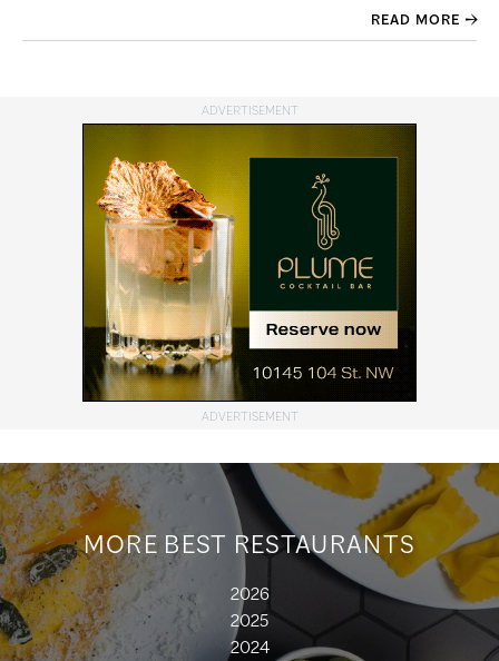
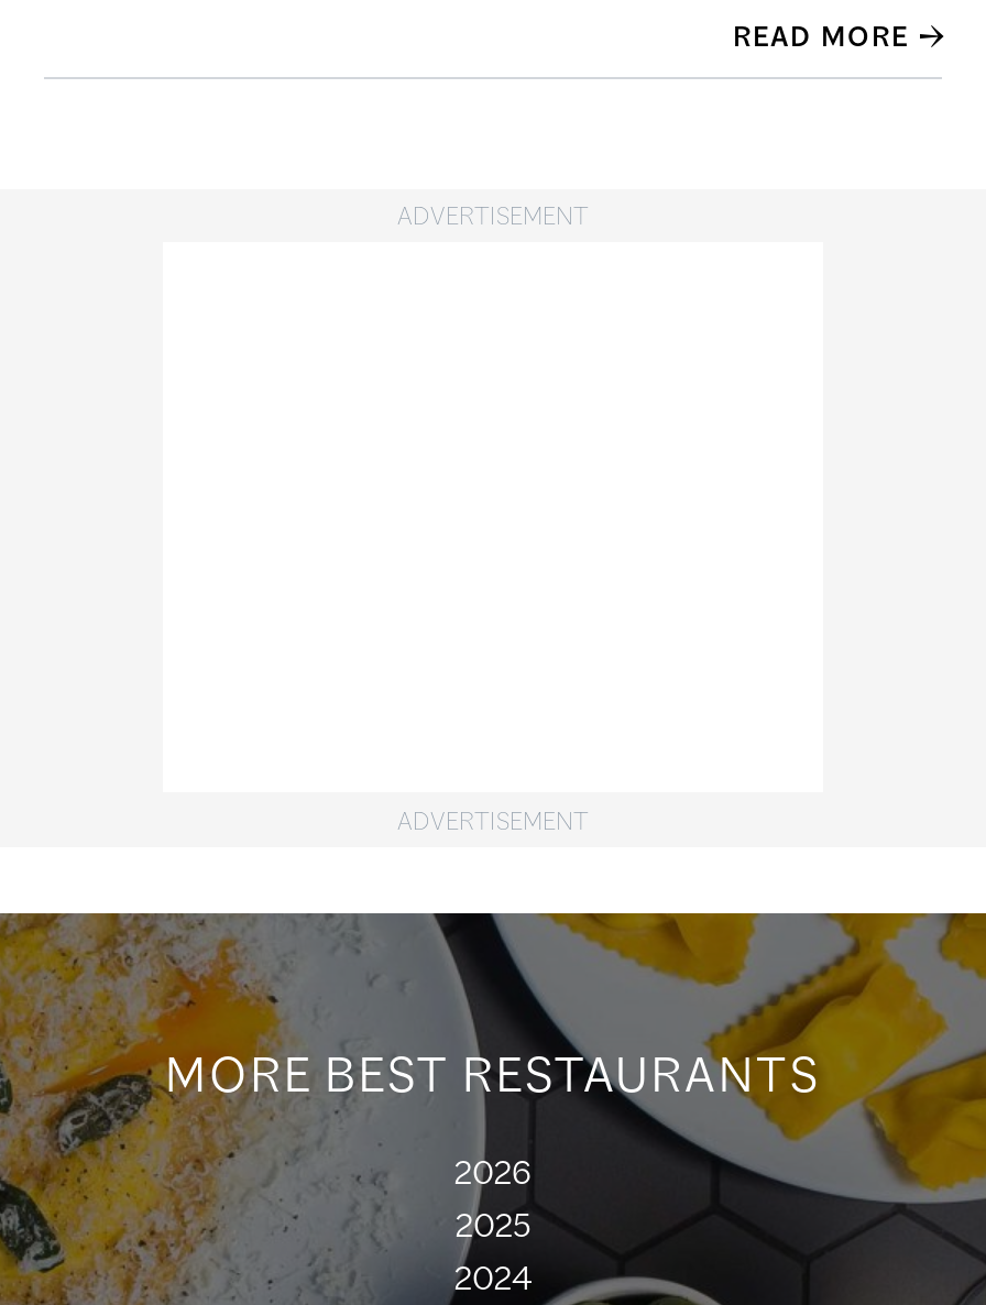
- [image]
